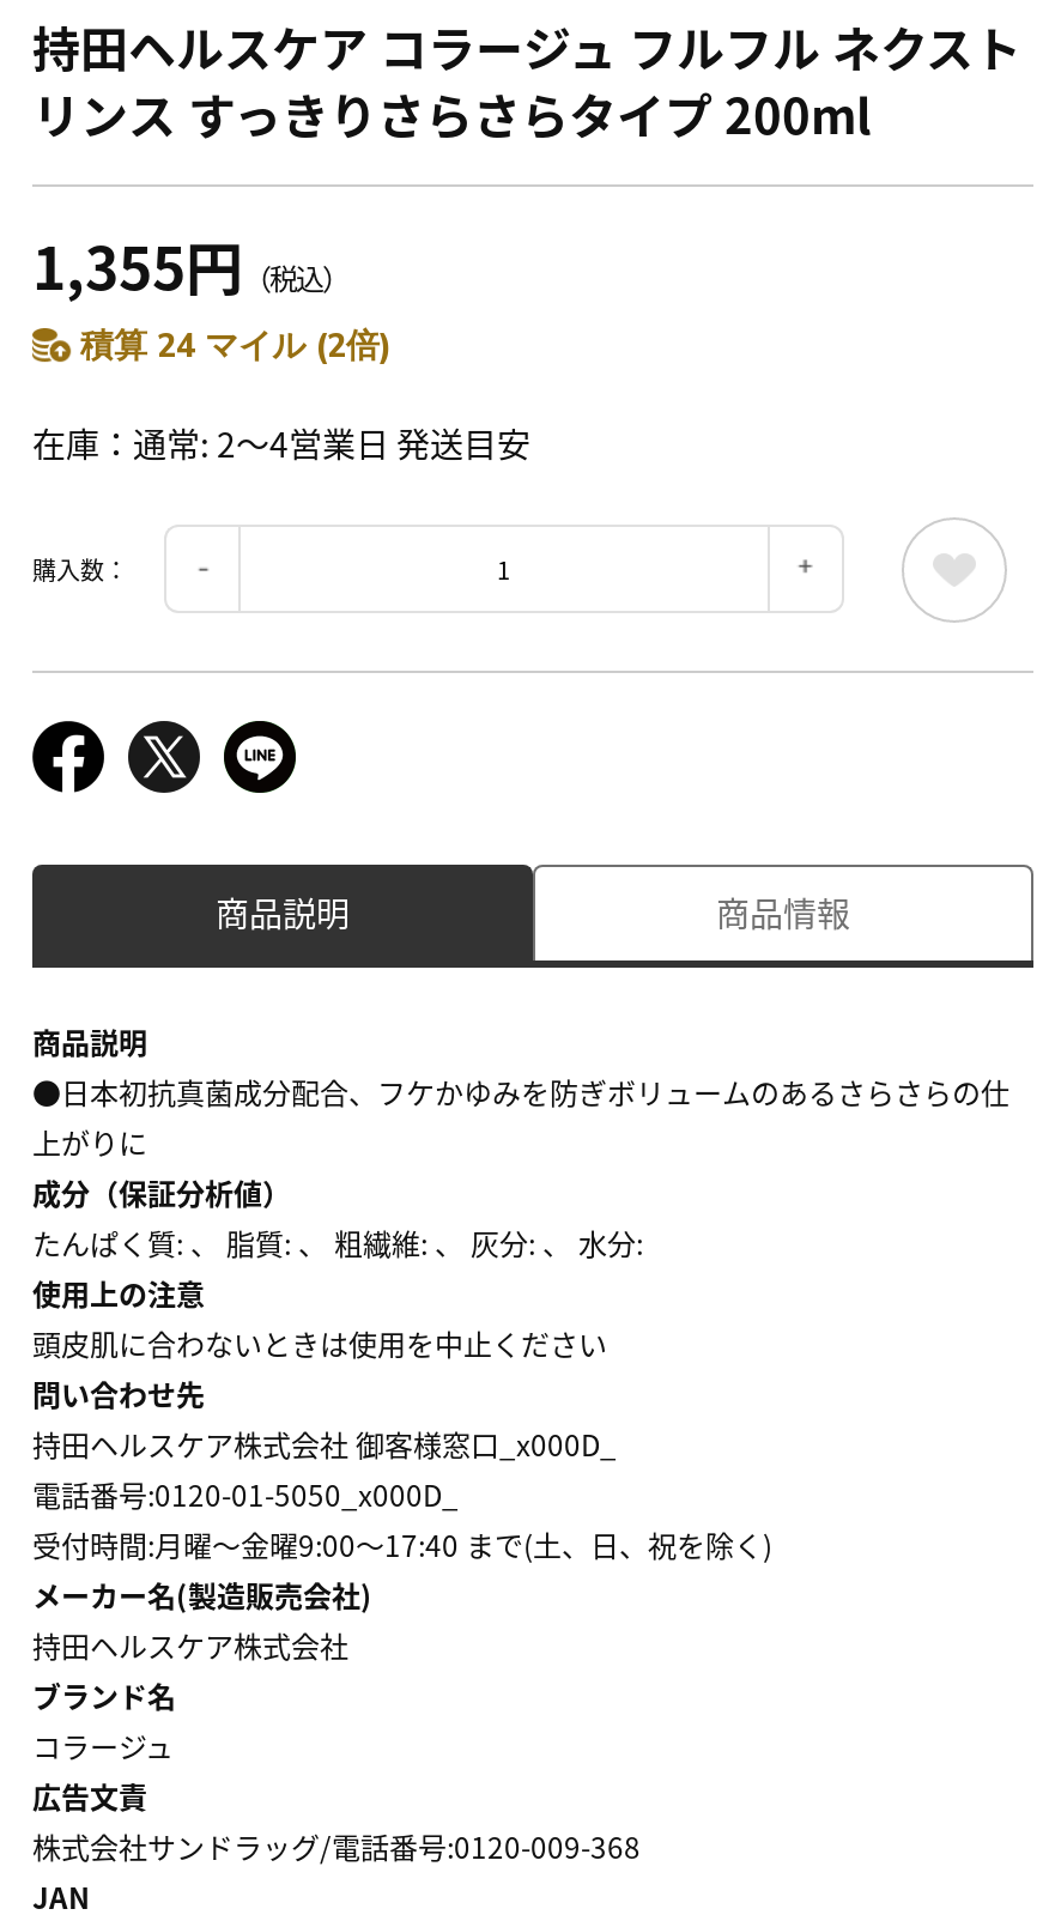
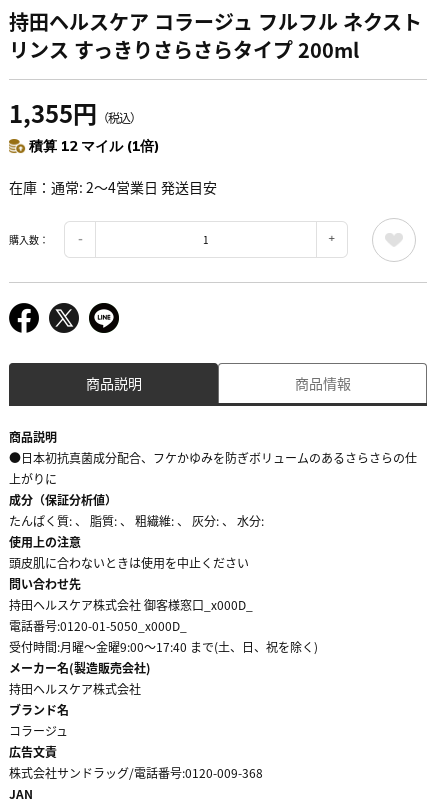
- 積算 24 マイル (2倍)
+ 積算 12 マイル (1倍)
